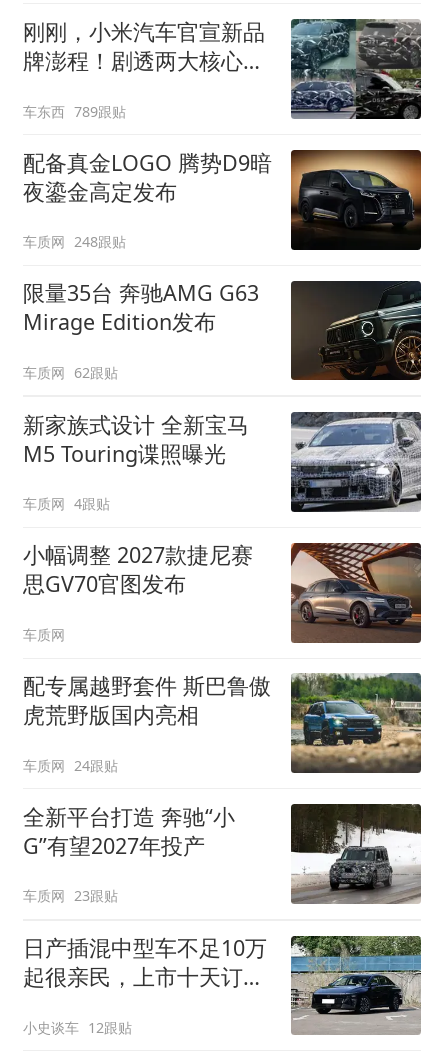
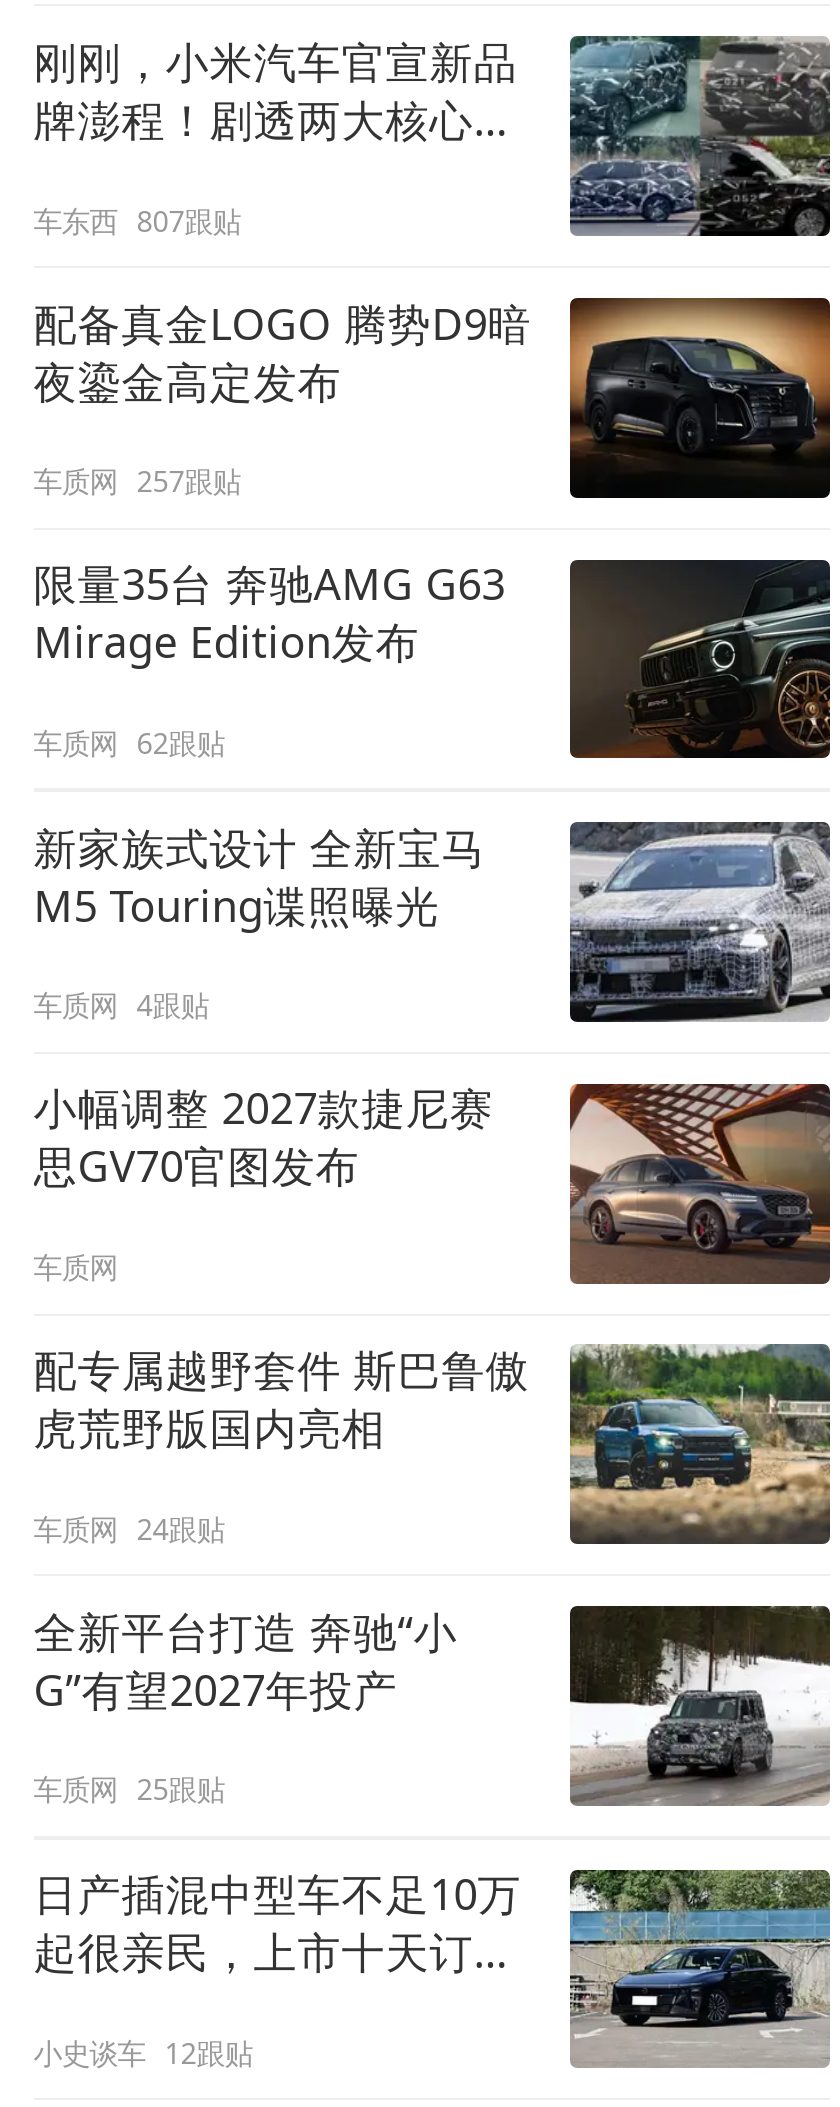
- 车东西 789跟贴
+ 车东西 807跟贴

- 车质网 248跟贴
+ 车质网 257跟贴

- 车质网 23跟贴
+ 车质网 25跟贴
